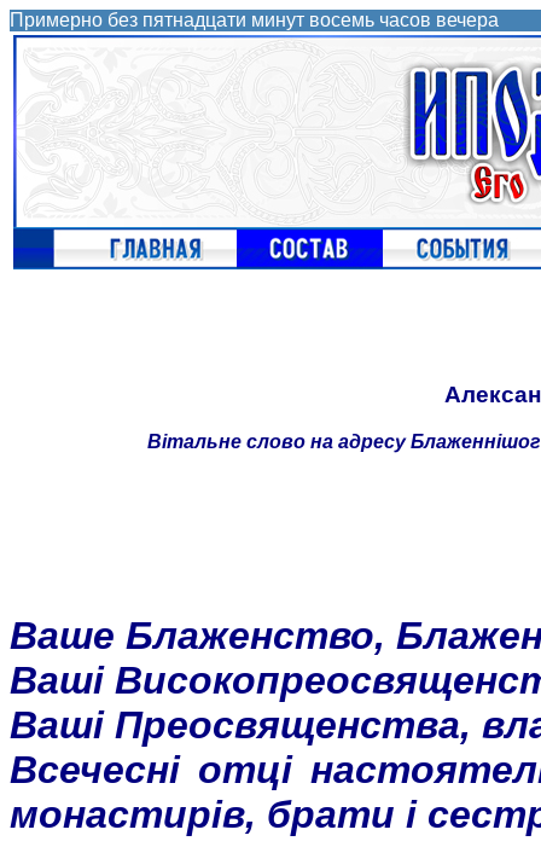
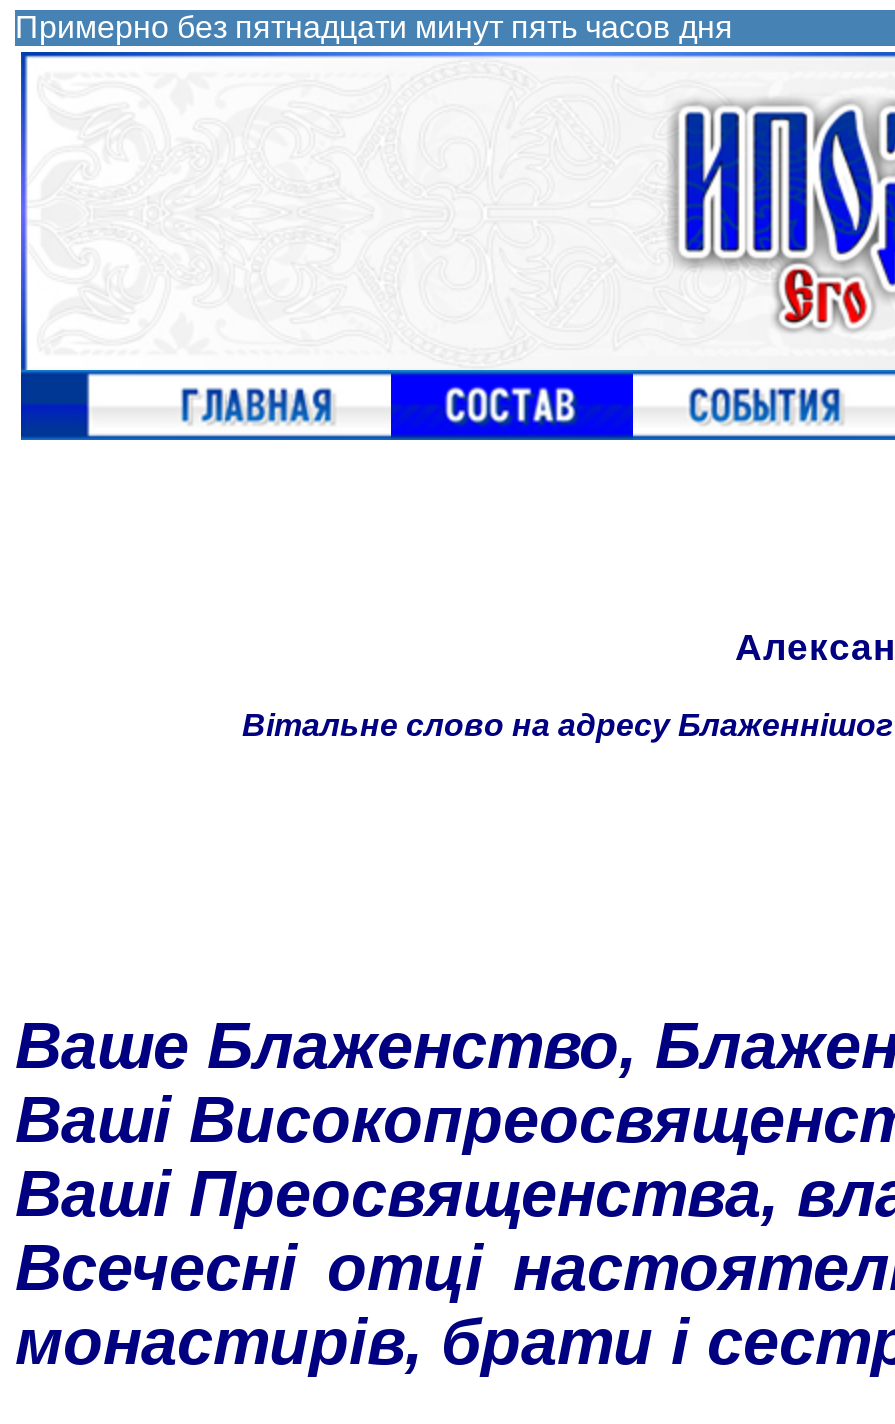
- Примерно без пятнадцати минут восемь часов вечера
+ Примерно без пятнадцати минут пять часов дня
